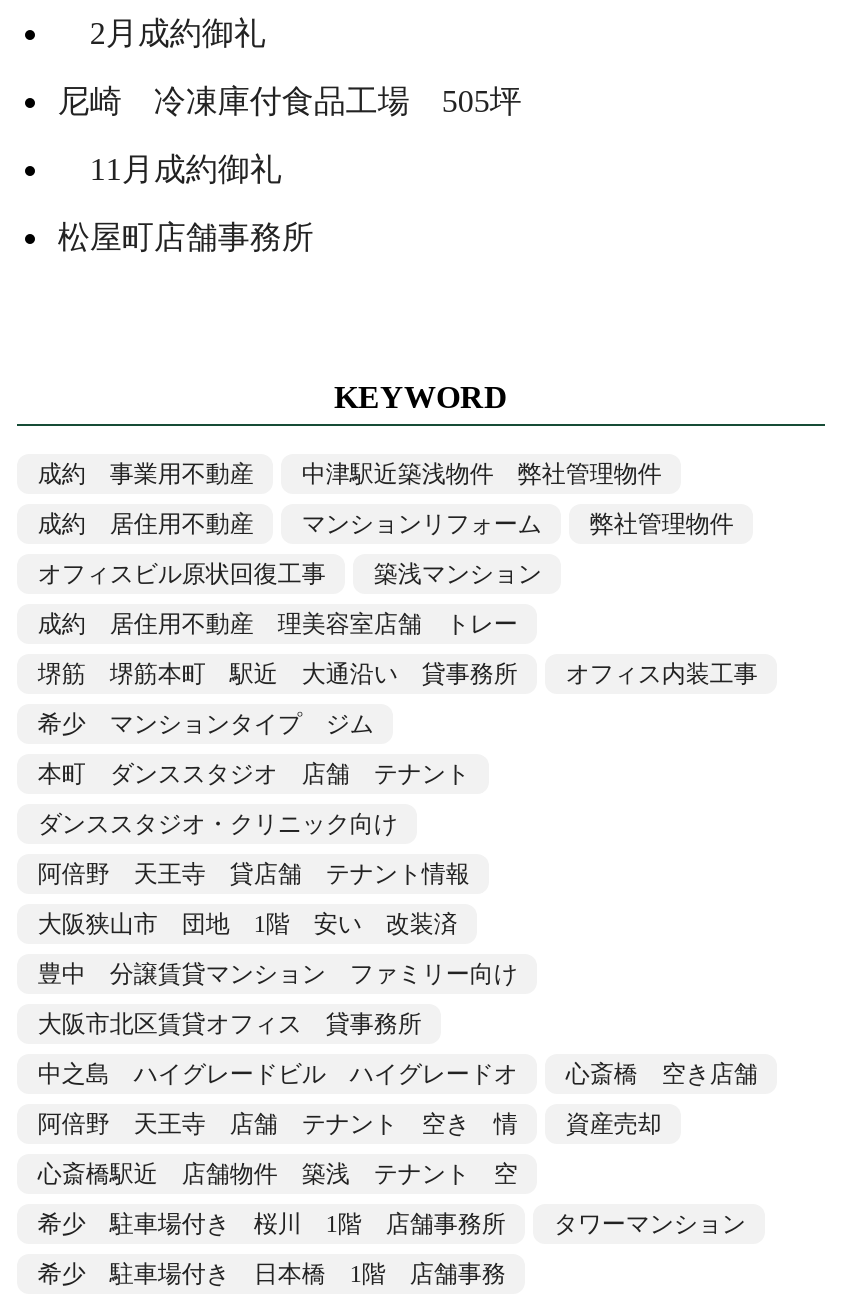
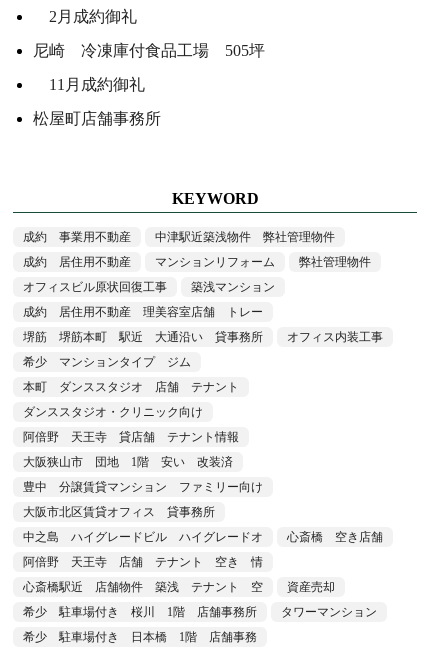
moved down: 資産売却
